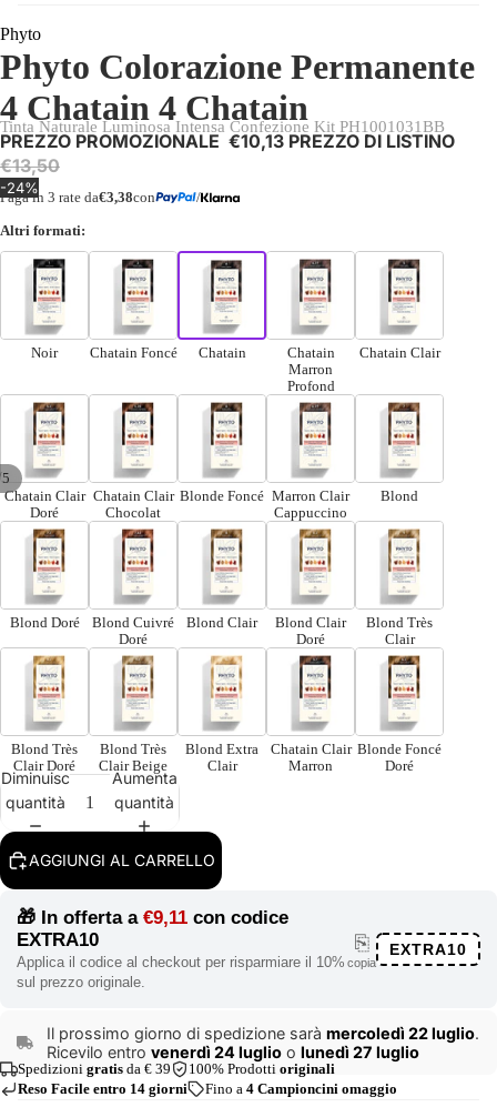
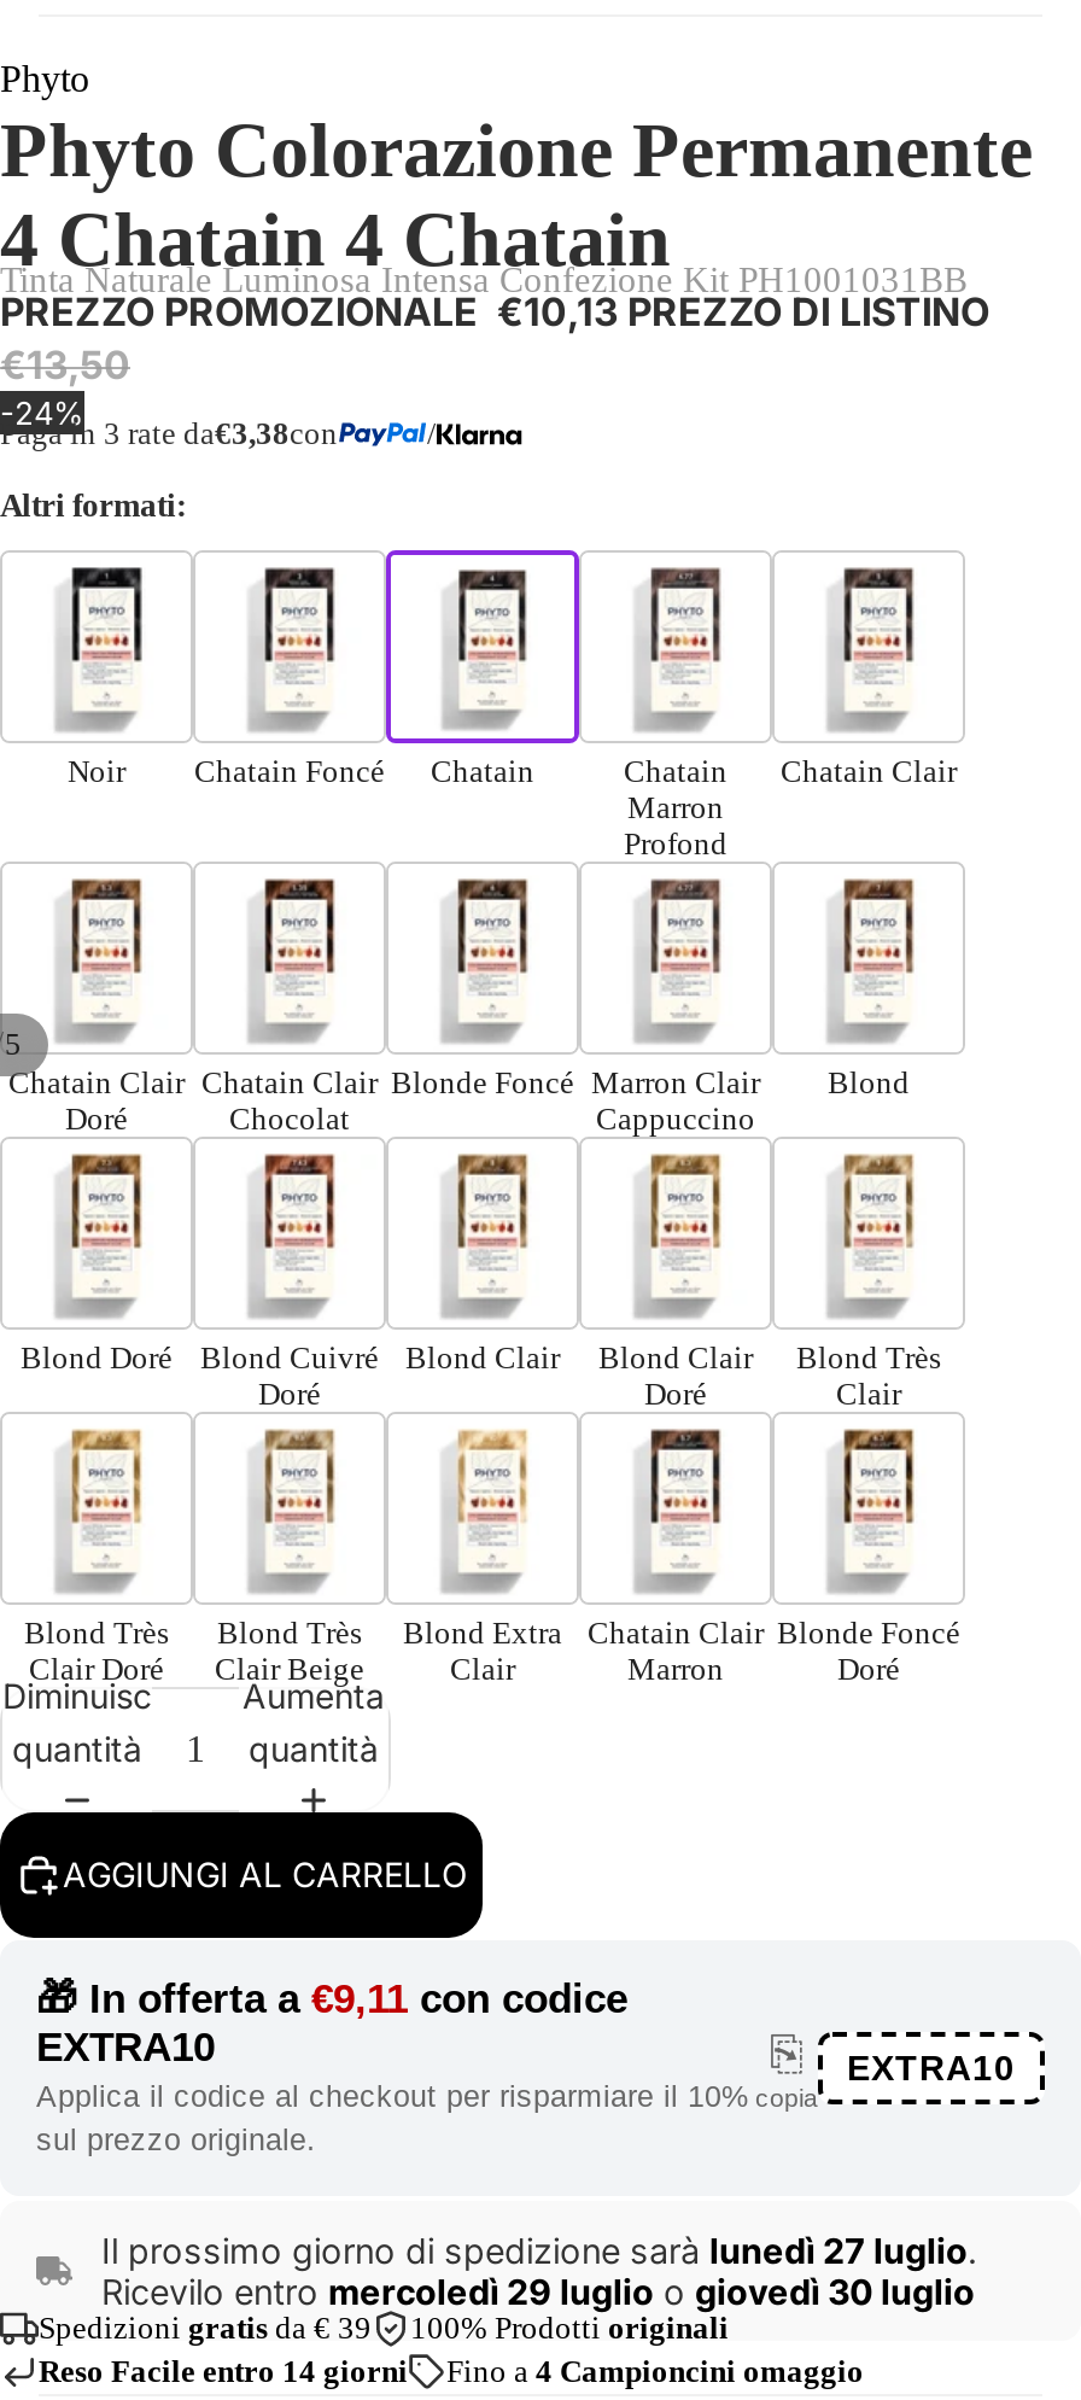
- Il prossimo giorno di spedizione sarà mercoledì 22 luglio.
+ Il prossimo giorno di spedizione sarà lunedì 27 luglio.

- Ricevilo entro venerdì 24 luglio o lunedì 27 luglio
+ Ricevilo entro mercoledì 29 luglio o giovedì 30 luglio
